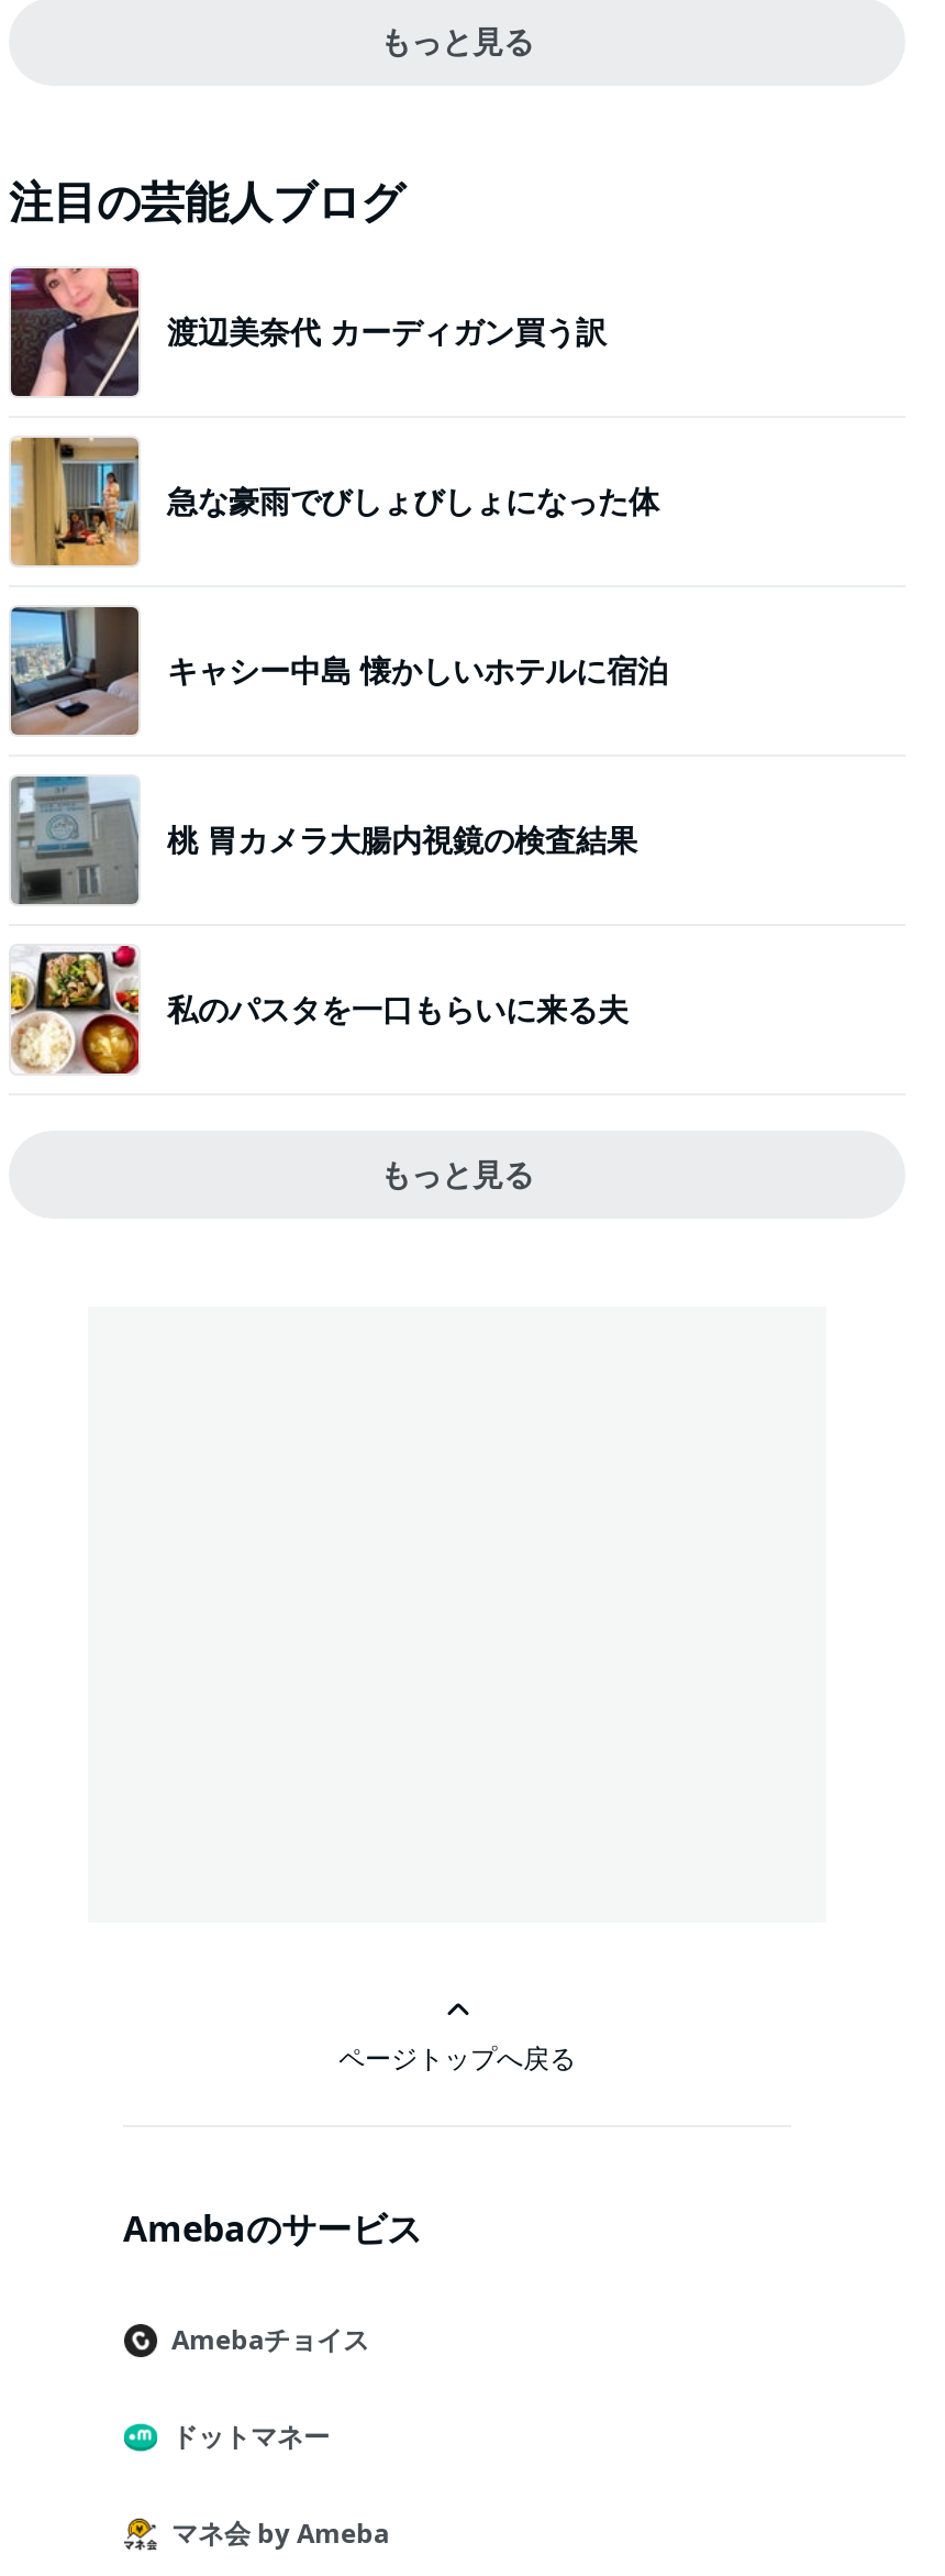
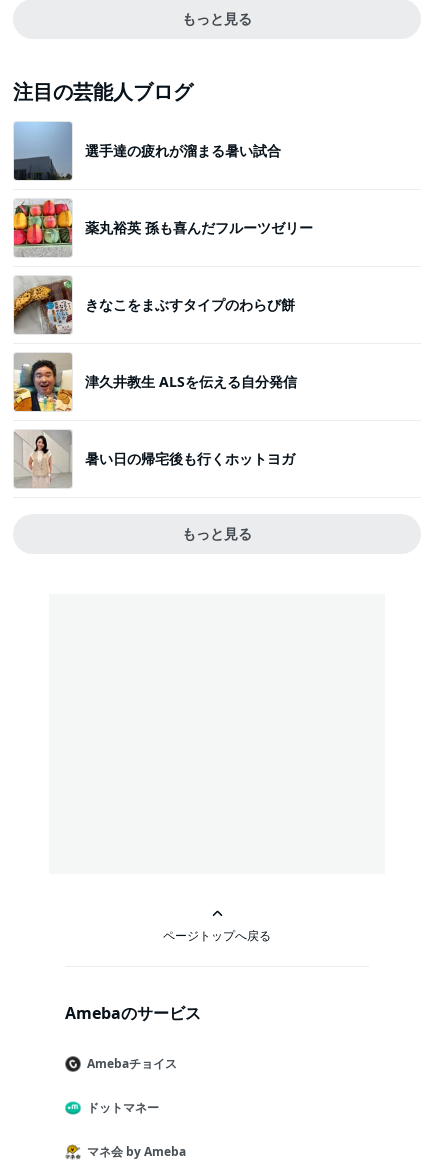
- [image]
- 渡辺美奈代 カーディガン買う訳
+ [image]
+ 選手達の疲れが溜まる暑い試合

- [image]
- 急な豪雨でびしょびしょになった体
+ [image]
+ 薬丸裕英 孫も喜んだフルーツゼリー

- [image]
- キャシー中島 懐かしいホテルに宿泊
+ [image]
+ きなこをまぶすタイプのわらび餅

- [image]
- 桃 胃カメラ大腸内視鏡の検査結果
+ [image]
+ 津久井教生 ALSを伝える自分発信

- [image]
- 私のパスタを一口もらいに来る夫
+ [image]
+ 暑い日の帰宅後も行くホットヨガ
